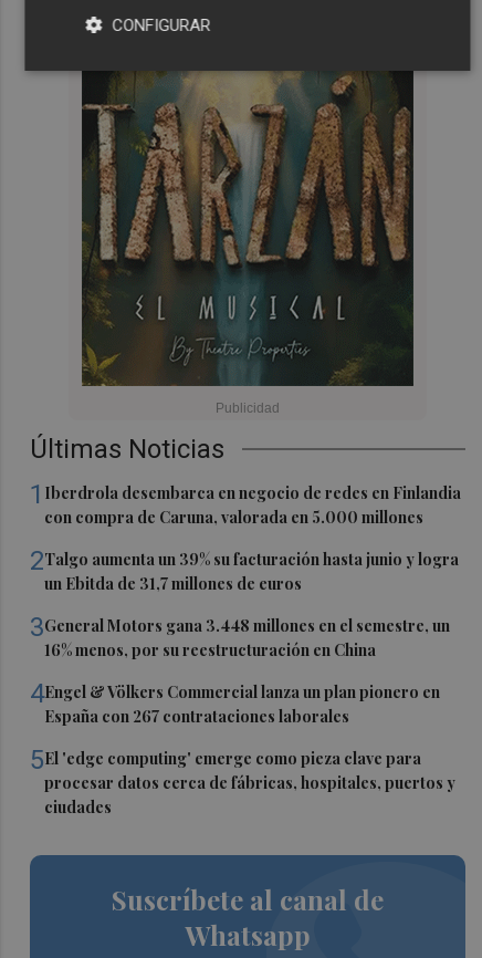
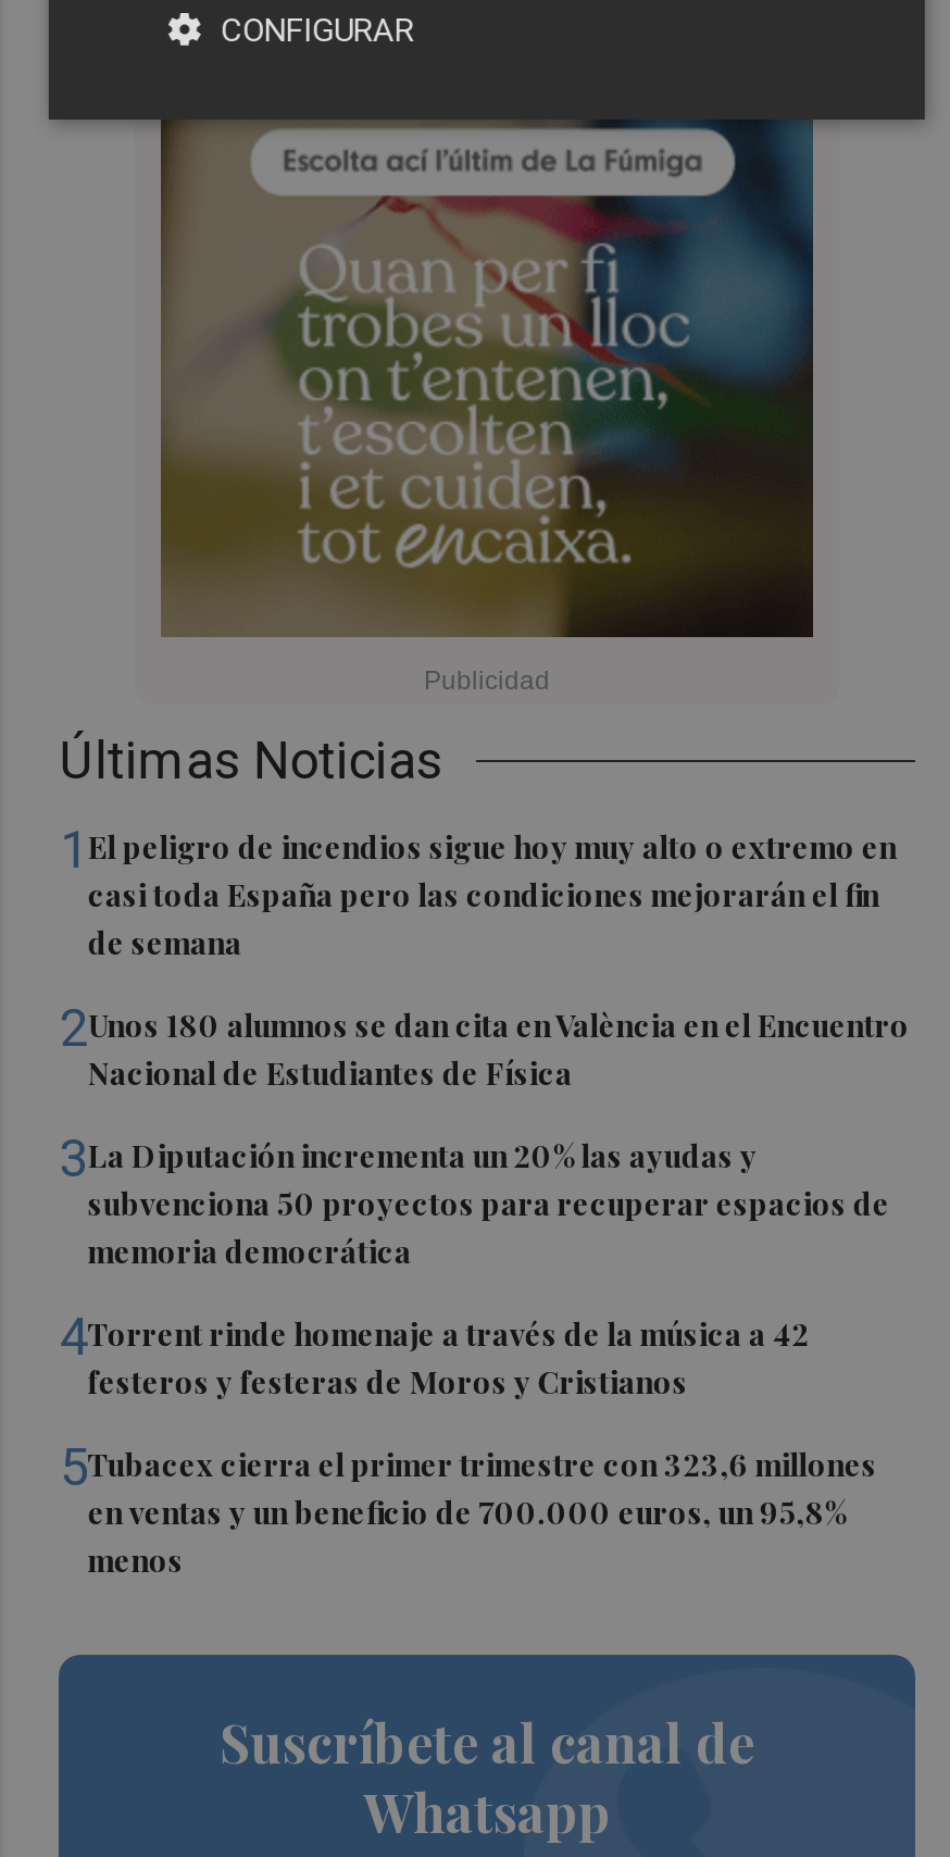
- [image]
+ [image]

moved up: Últimas Noticias

- 1 Iberdrola desembarca en negocio de redes en Finlandia
- con compra de Caruna, valorada en 5.000 millones
+ 1 El peligro de incendios sigue hoy muy alto o extremo en
+ casi toda España pero las condiciones mejorarán el fin
+ de semana

- 2Talgo aumenta un 39% su facturación hasta junio y logra
- un Ebitda de 31,7 millones de euros
+ 2Unos 180 alumnos se dan cita en València en el Encuentro
+ Nacional de Estudiantes de Física

- 3General Motors gana 3.448 millones en el semestre, un
- 16% menos, por su reestructuración en China
+ 3La Diputación incrementa un 20% las ayudas y
+ subvenciona 50 proyectos para recuperar espacios de
+ memoria democrática

- 4Engel & Völkers Commercial lanza un plan pionero en
- España con 267 contrataciones laborales
+ 4Torrent rinde homenaje a través de la música a 42
+ festeros y festeras de Moros y Cristianos

- 5El 'edge computing' emerge como pieza clave para
- procesar datos cerca de fábricas, hospitales, puertos y
- ciudades
+ 5Tubacex cierra el primer trimestre con 323,6 millones
+ en ventas y un beneficio de 700.000 euros, un 95,8%
+ menos
